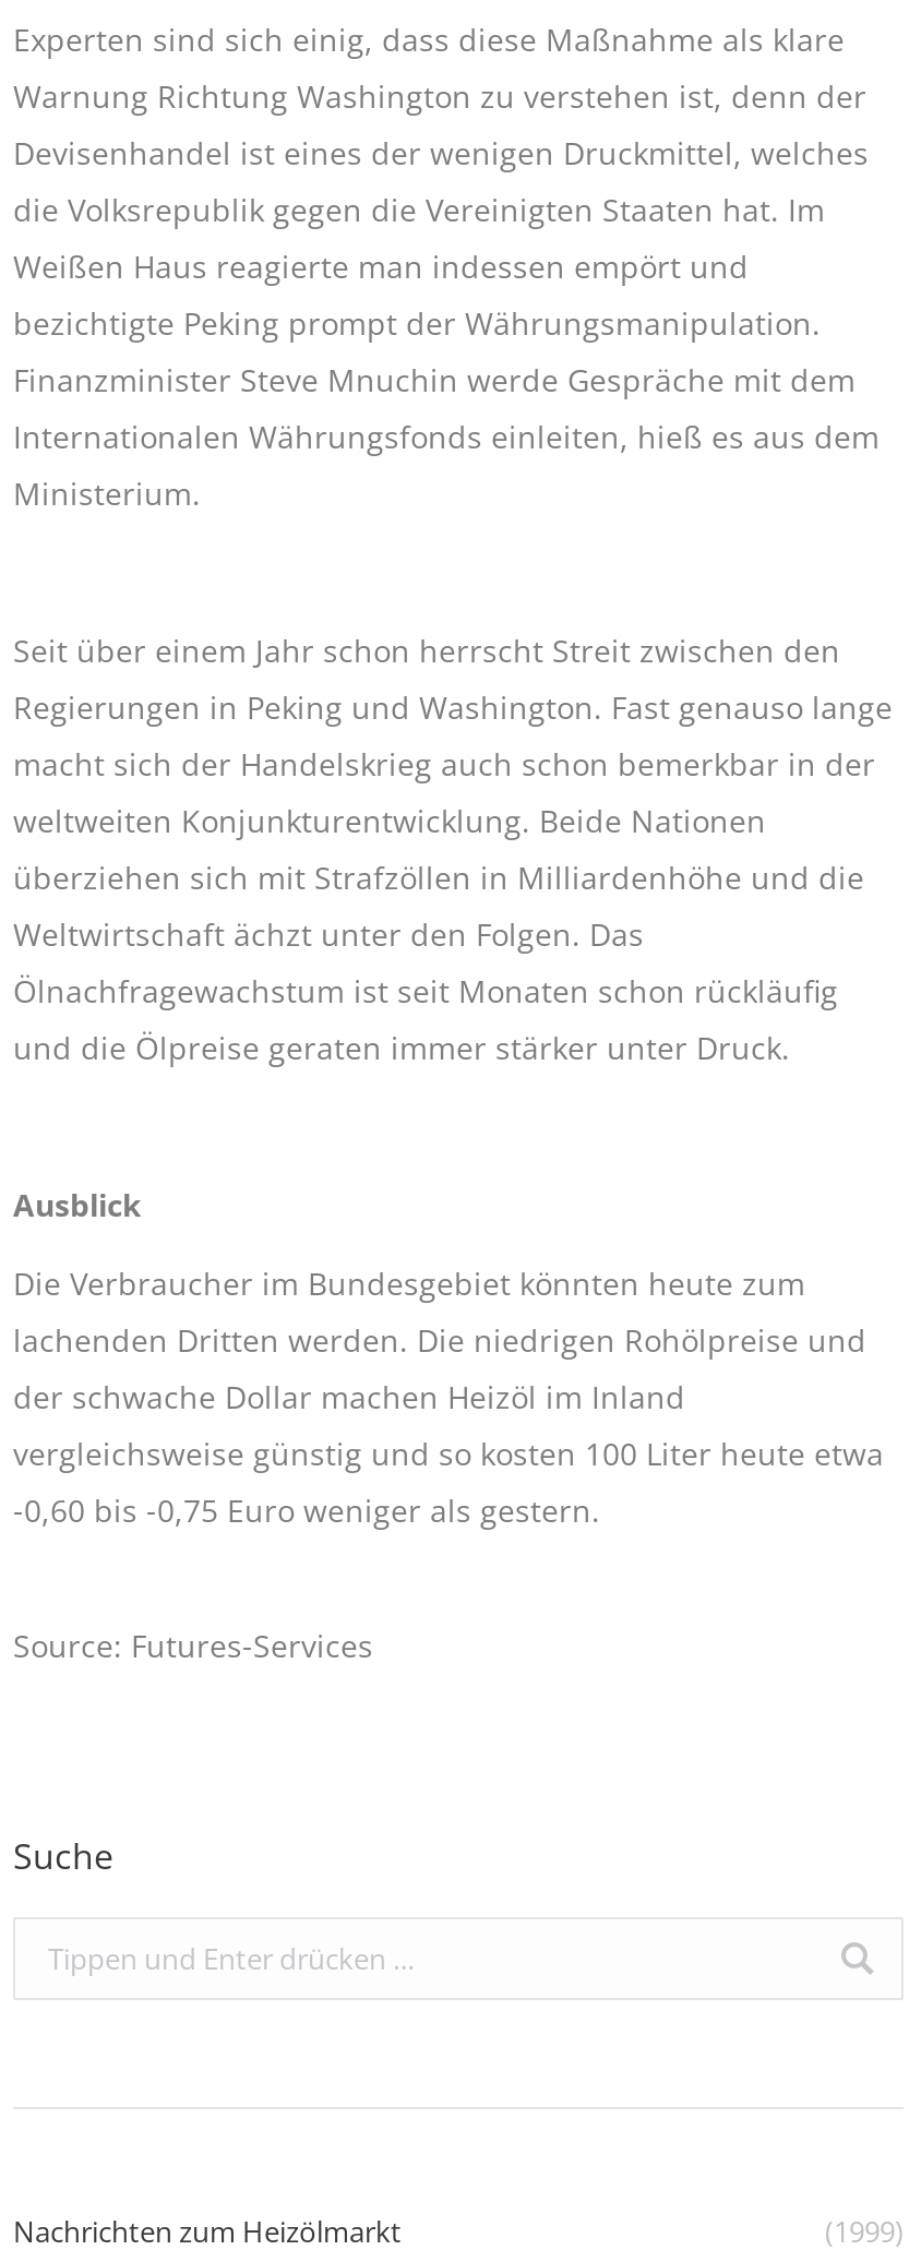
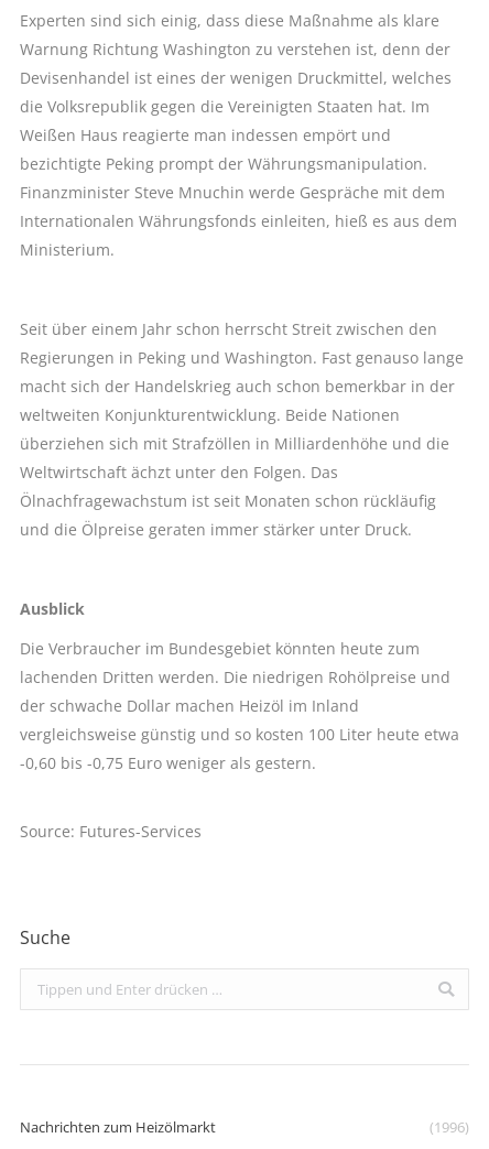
- (1999)
+ (1996)
